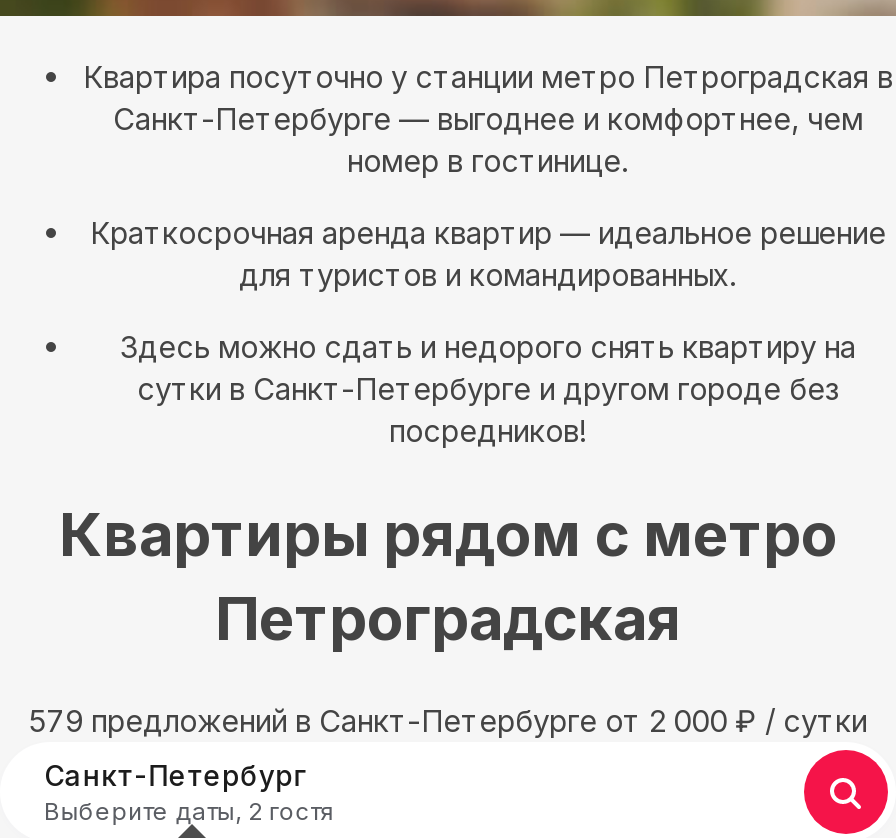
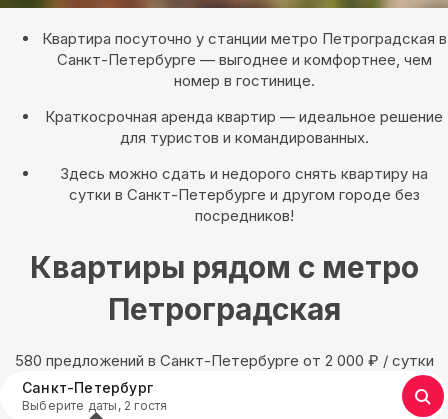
- 579 предложений в Санкт-Петербурге oт 2 000 ₽ / сутки
+ 580 предложений в Санкт-Петербурге oт 2 000 ₽ / сутки
